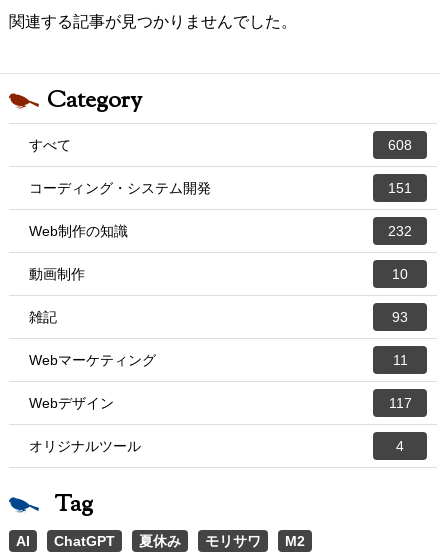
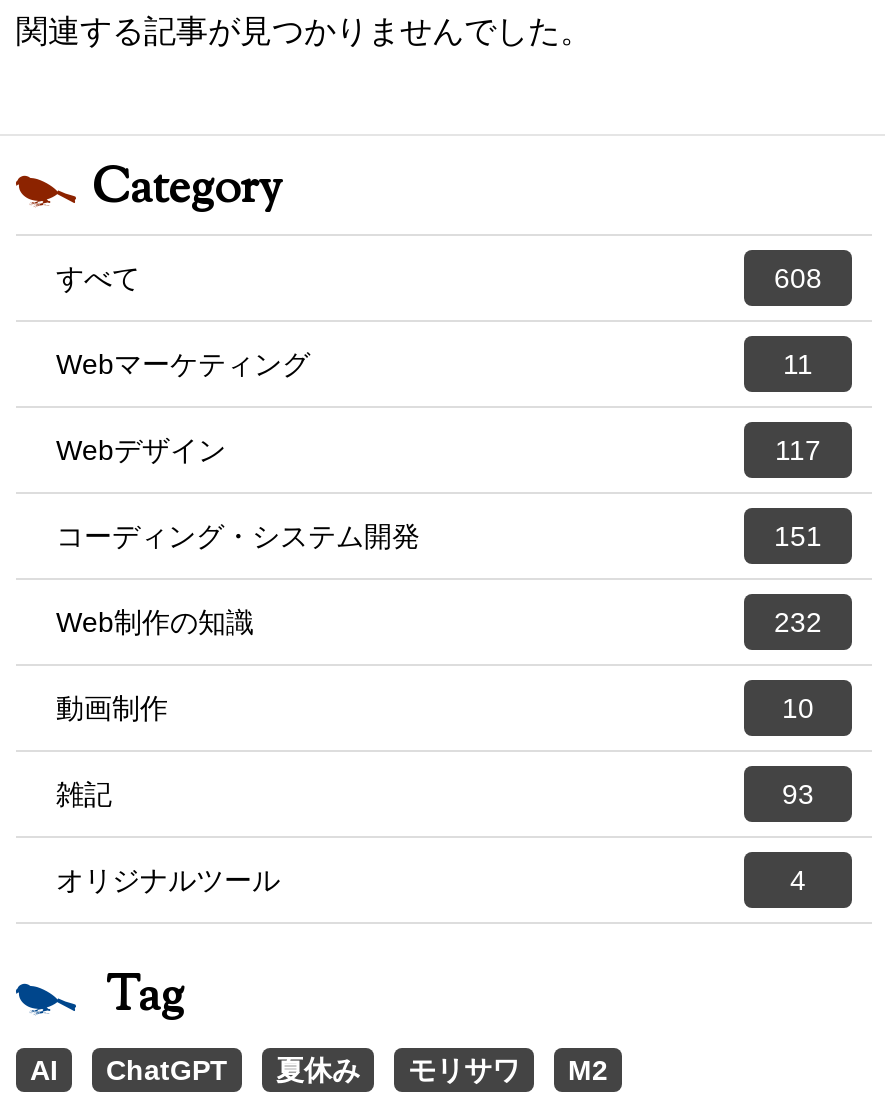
moved down: コーディング・システム開発 | 151 | Web制作の知識 | 232 | 動画制作 | 10 | 雑記 | 93

moved up: Webマーケティング | 11 | Webデザイン | 117
